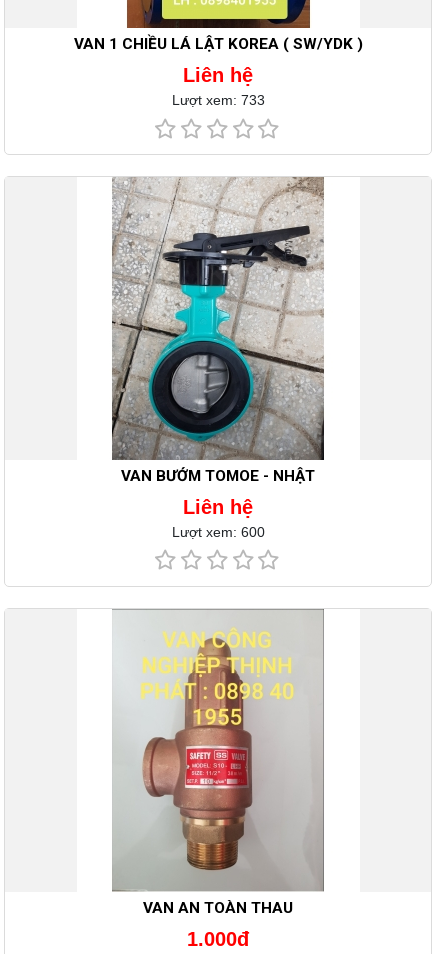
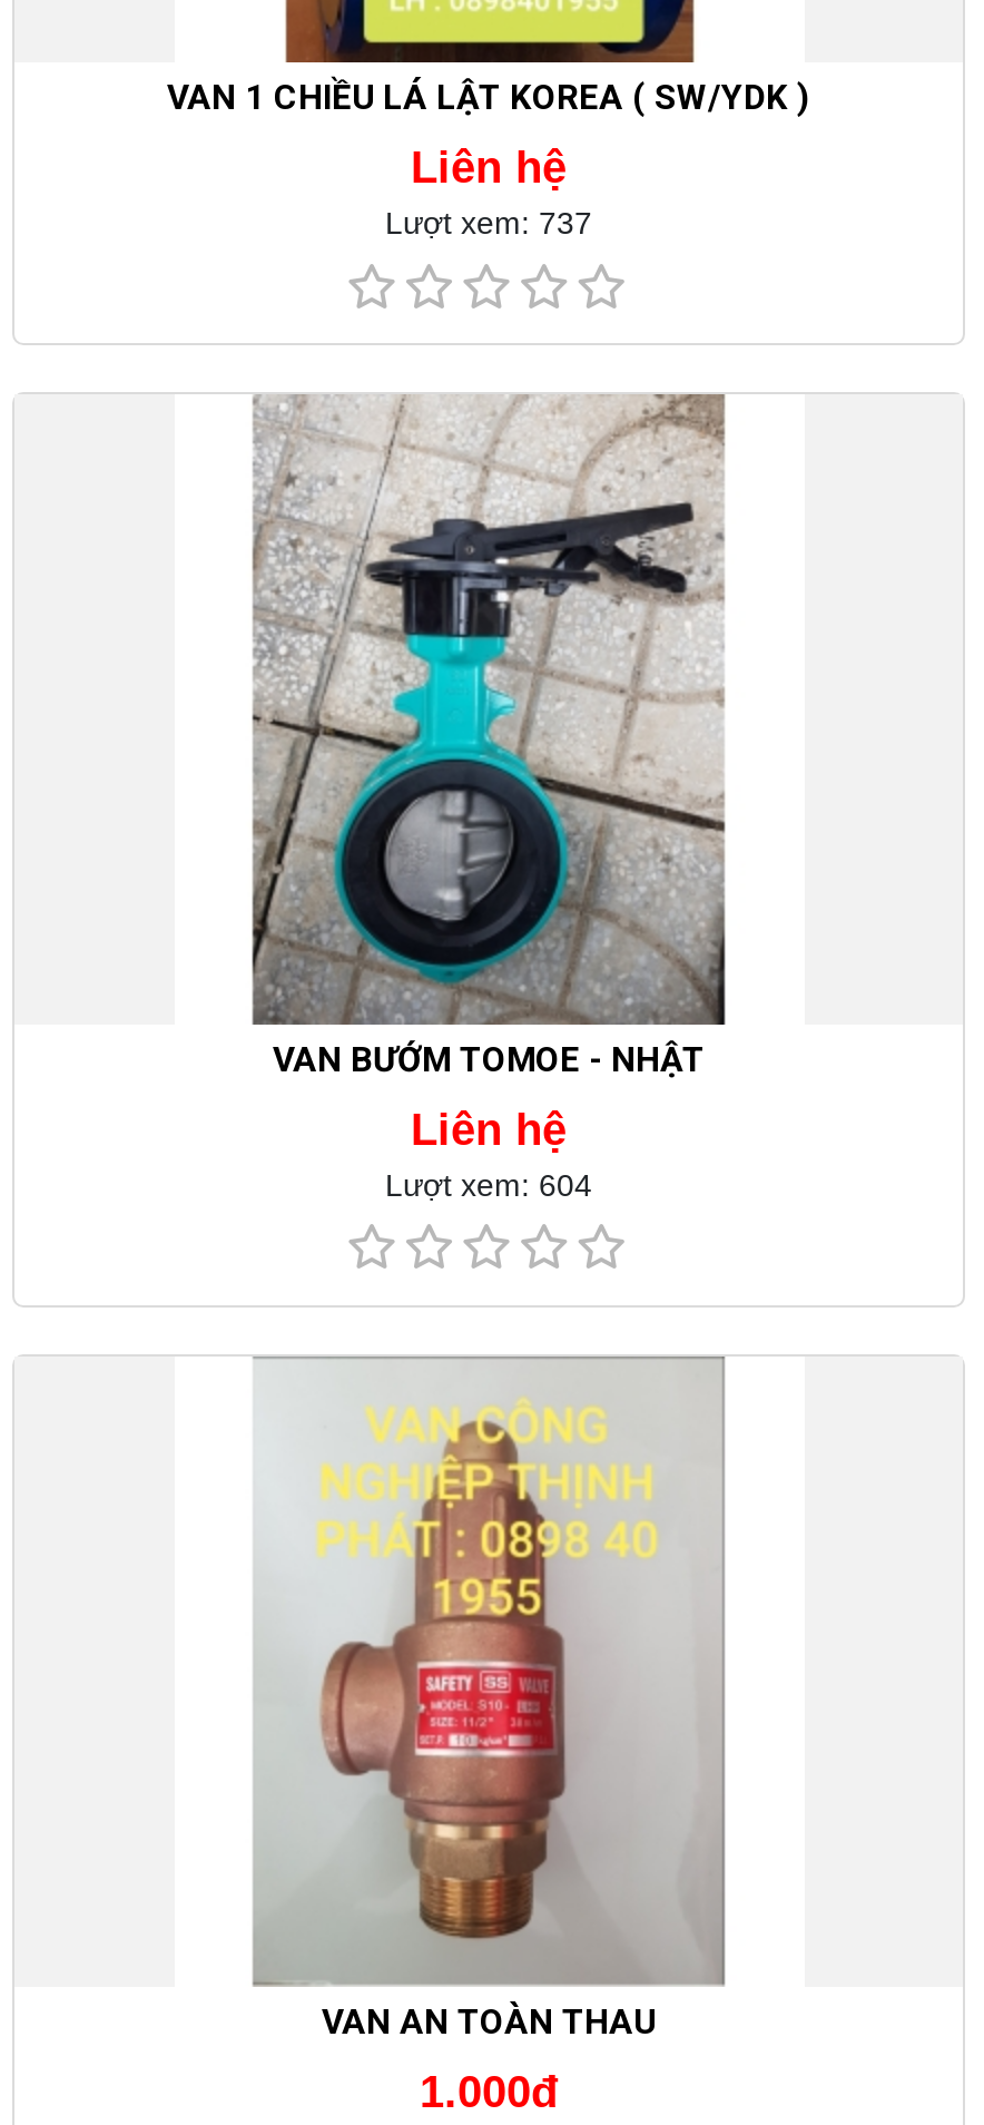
- Lượt xem: 733
+ Lượt xem: 737

- Lượt xem: 600
+ Lượt xem: 604
